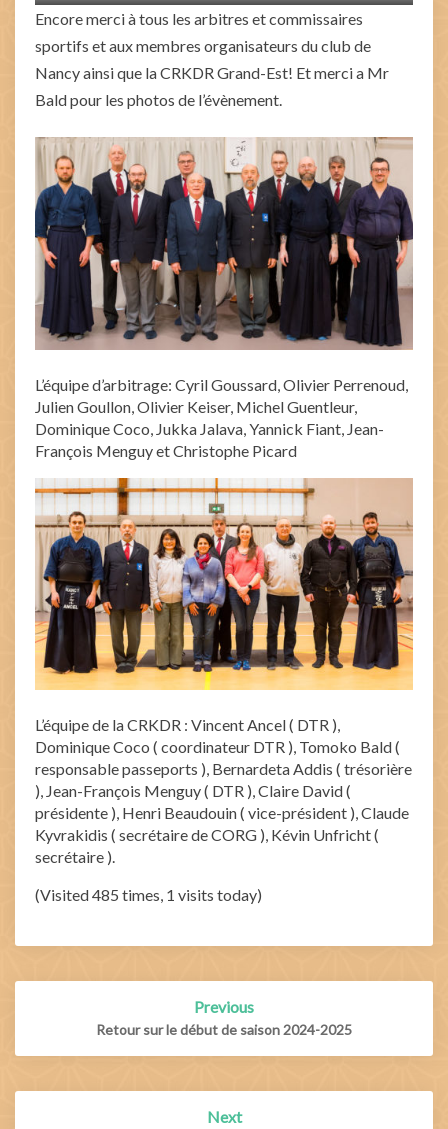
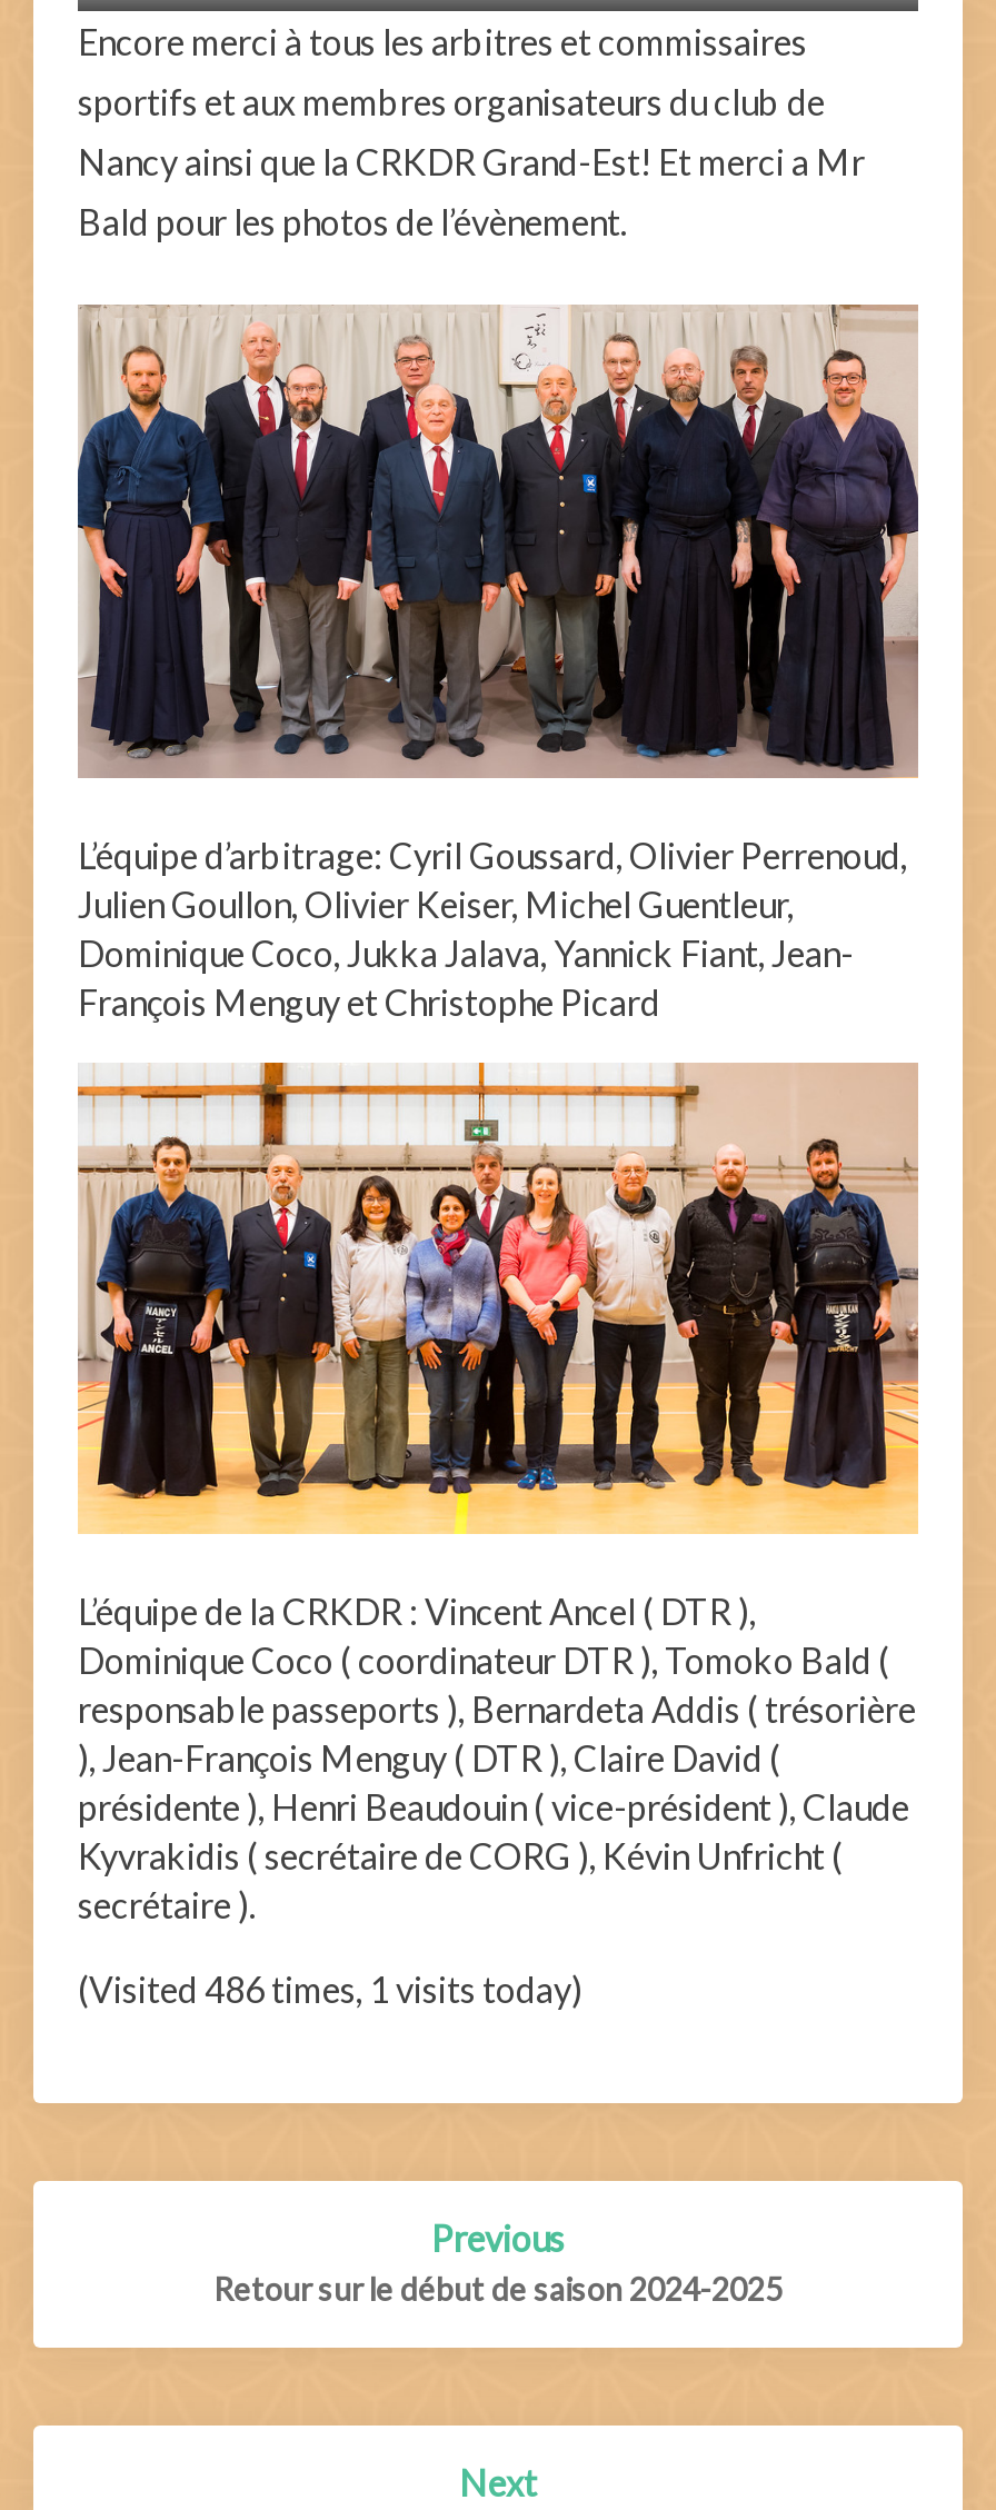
- (Visited 485 times, 1 visits today)
+ (Visited 486 times, 1 visits today)
